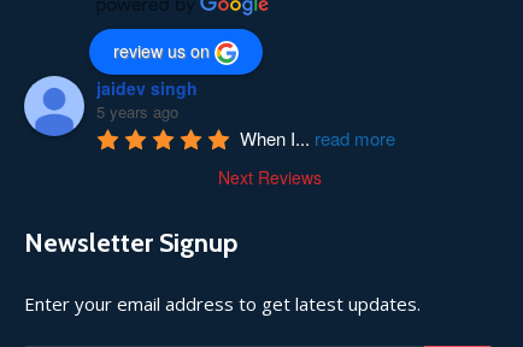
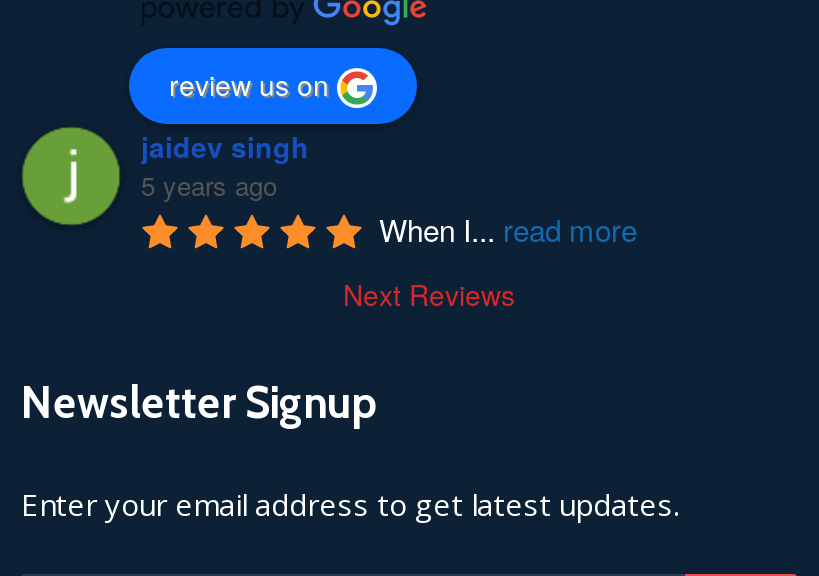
- [image]
+ [image]
